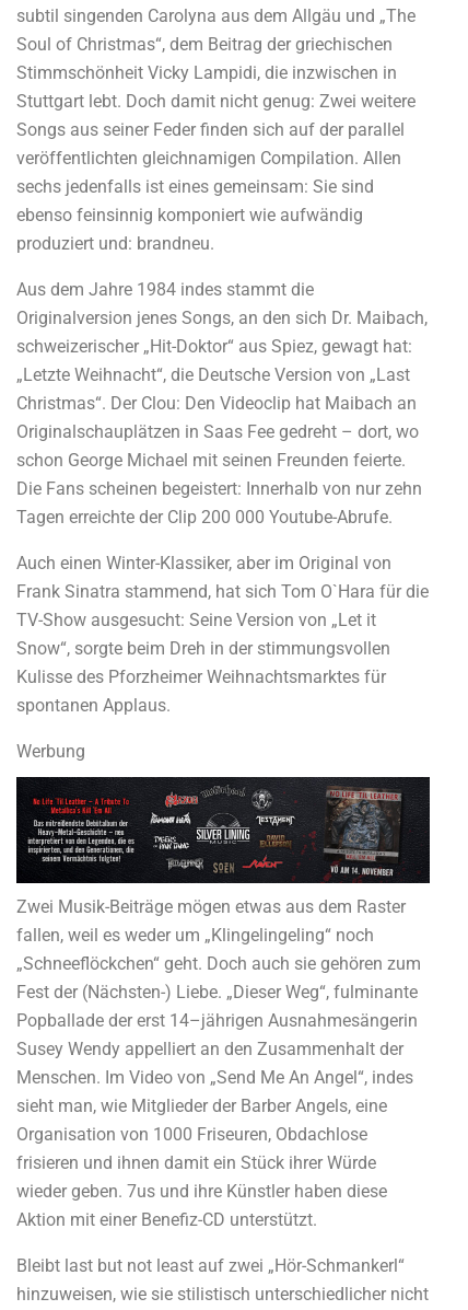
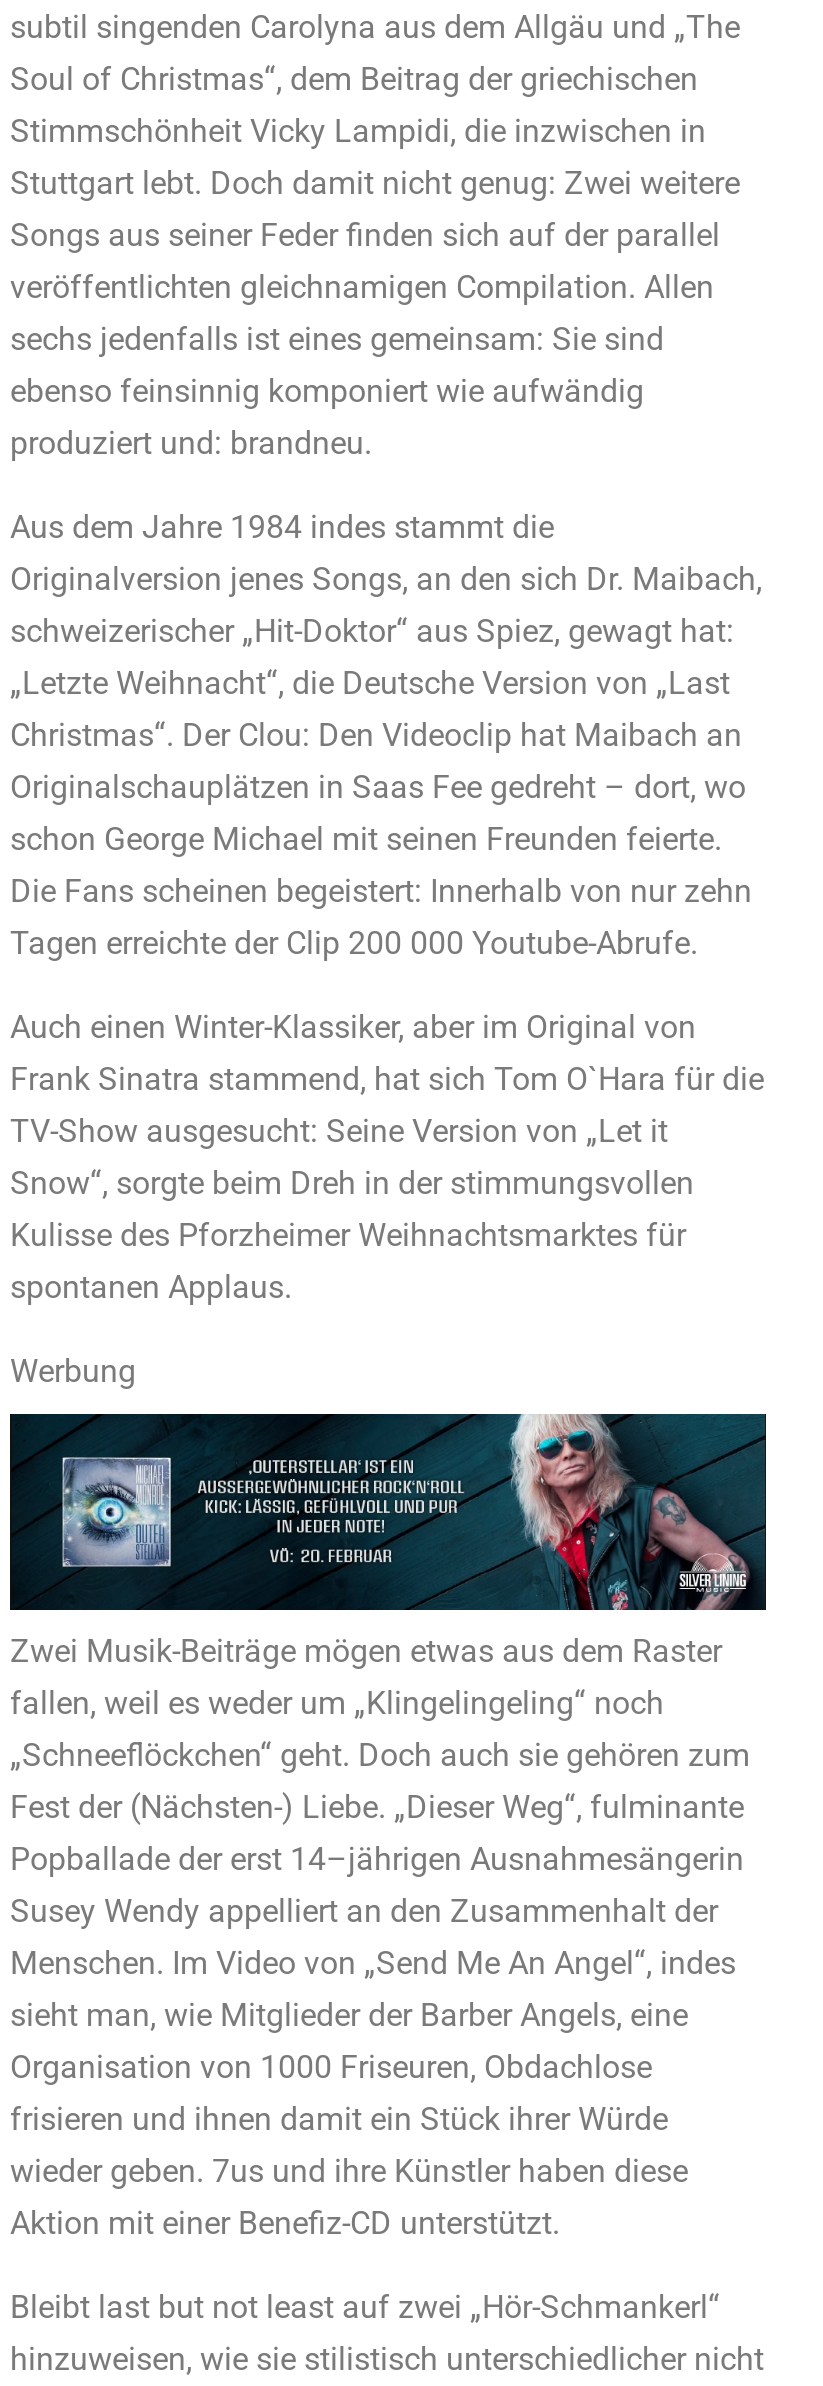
- [image]
+ [image]
